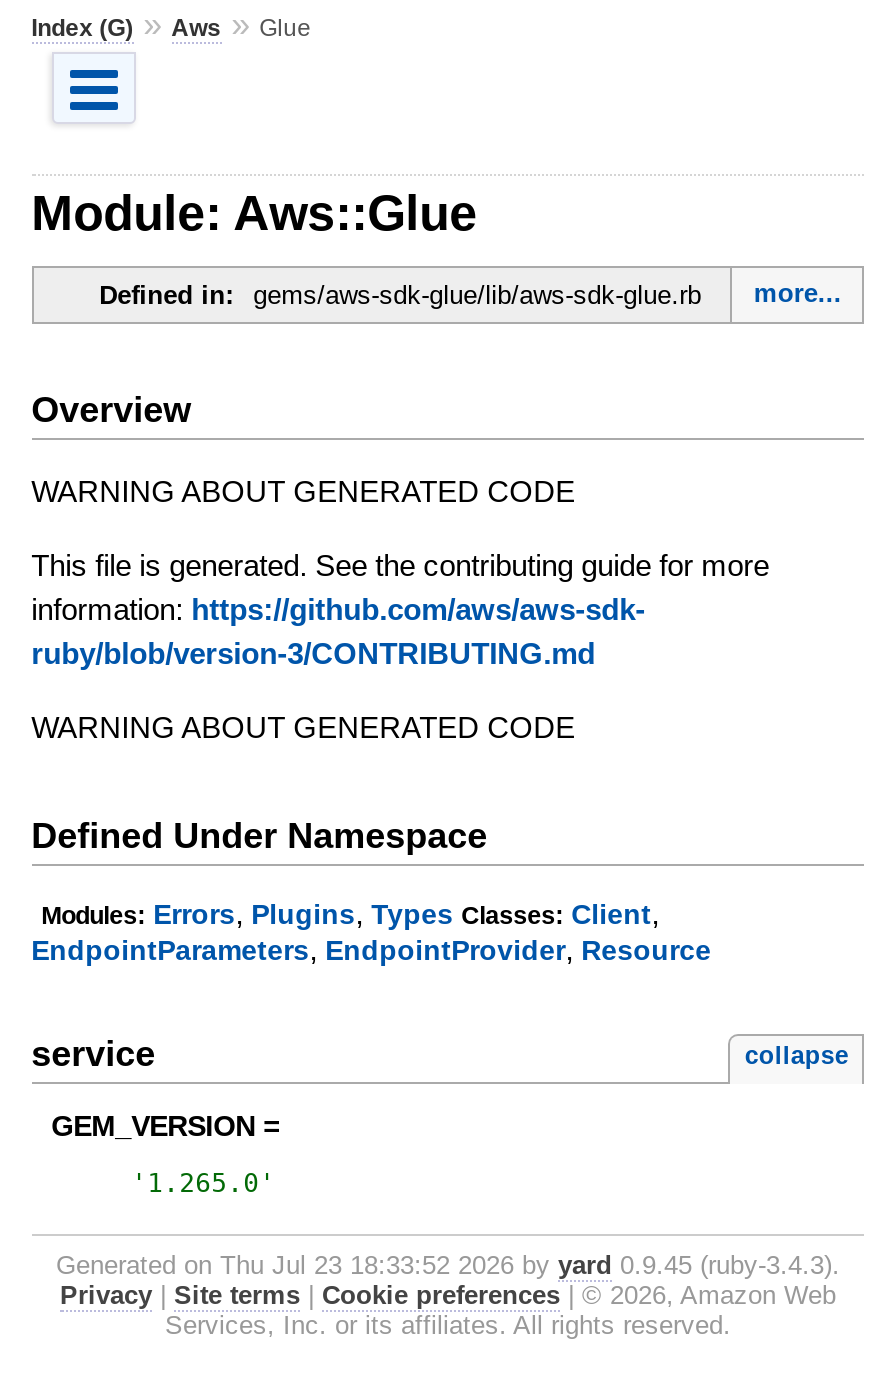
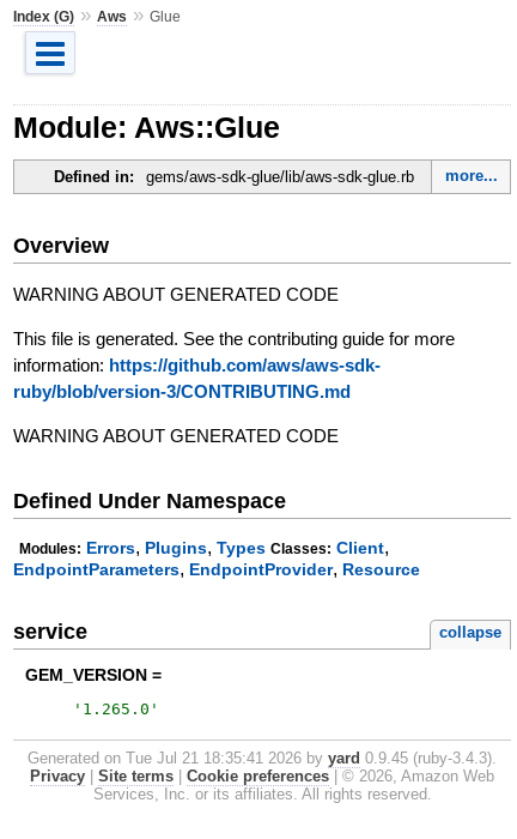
- Generated on Thu Jul 23 18:33:52 2026 by yard 0.9.45 (ruby-3.4.3).
+ Generated on Tue Jul 21 18:35:41 2026 by yard 0.9.45 (ruby-3.4.3).
